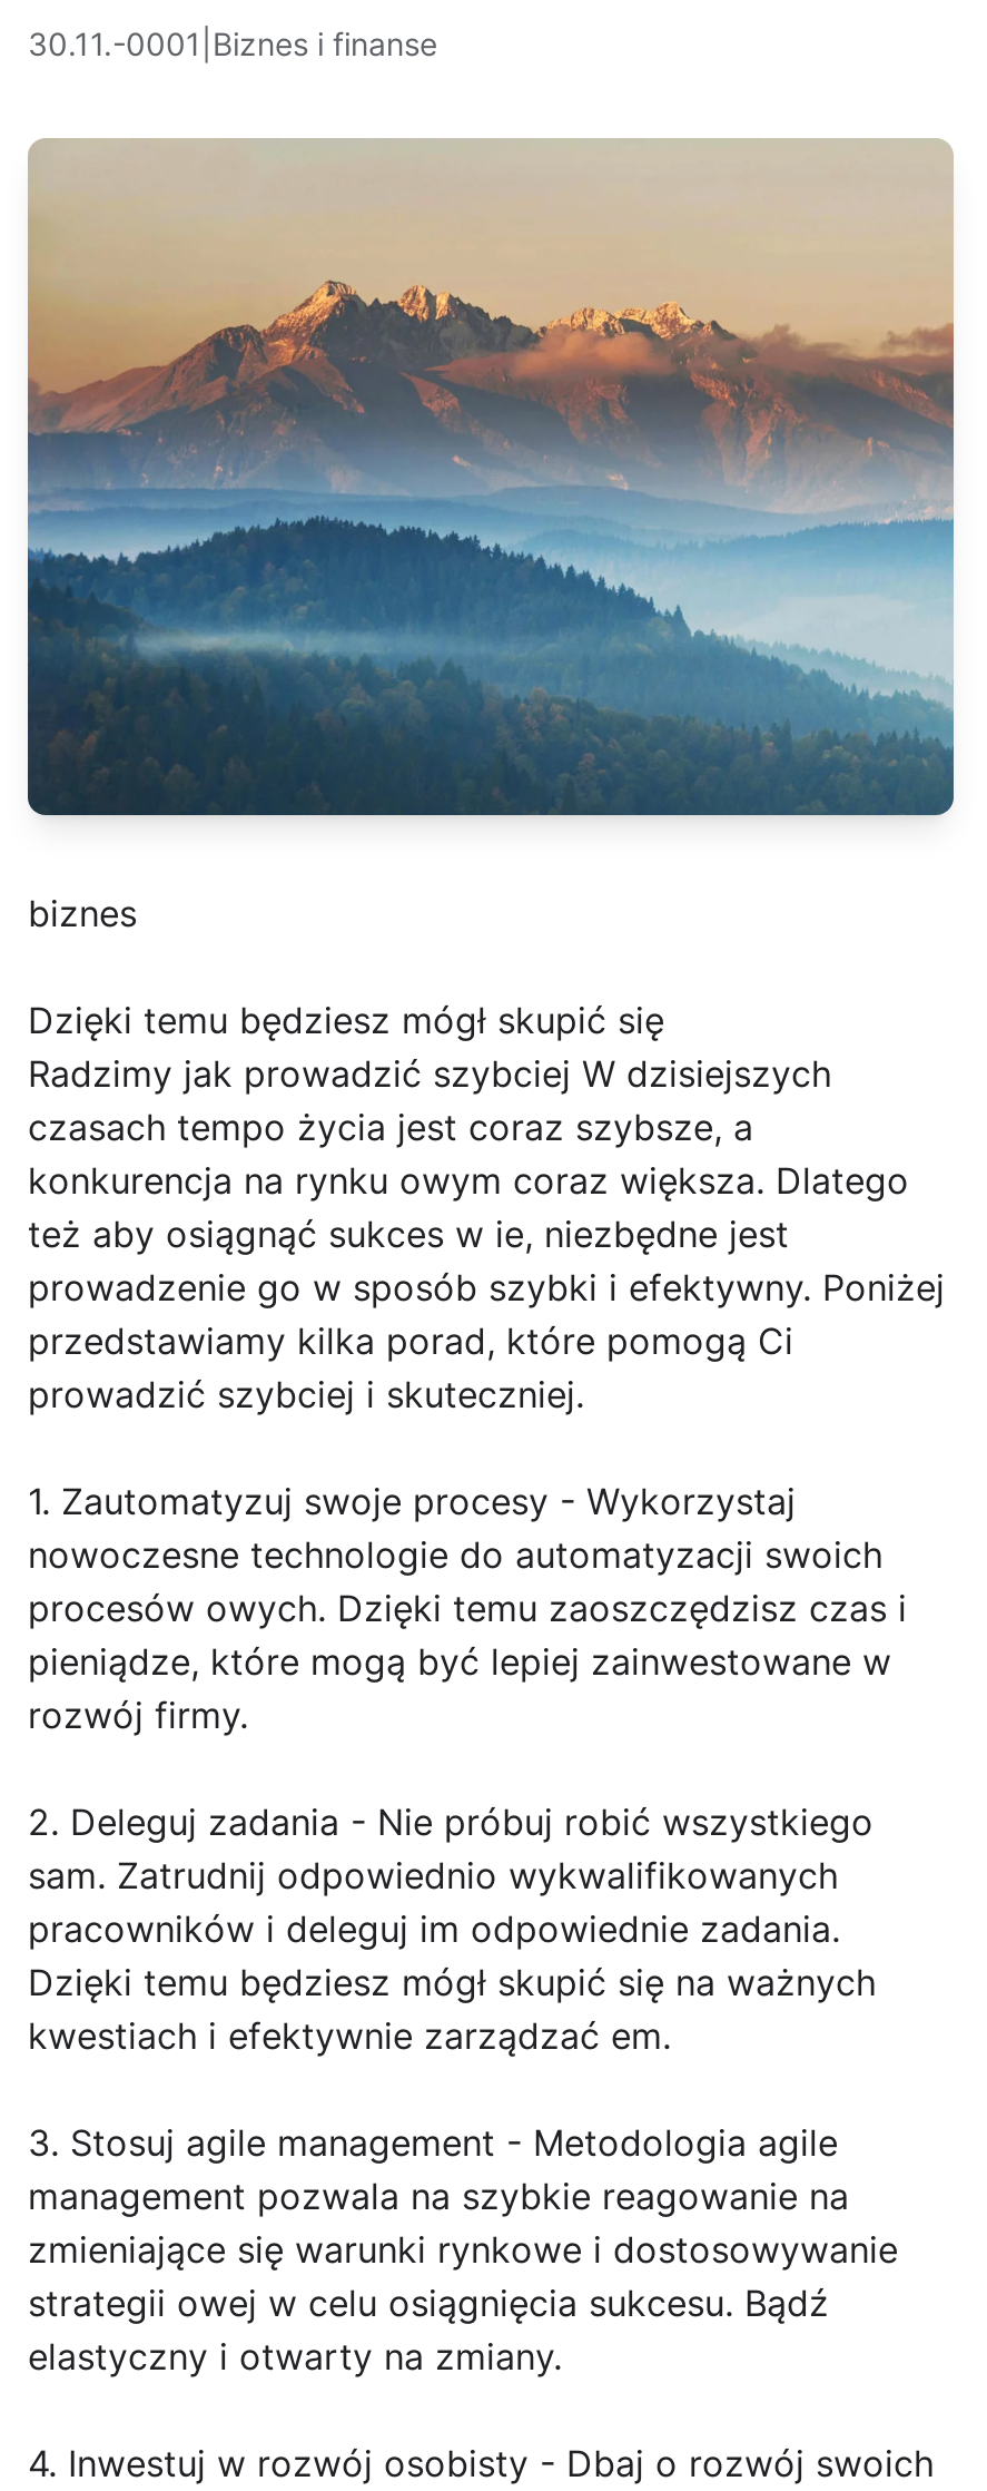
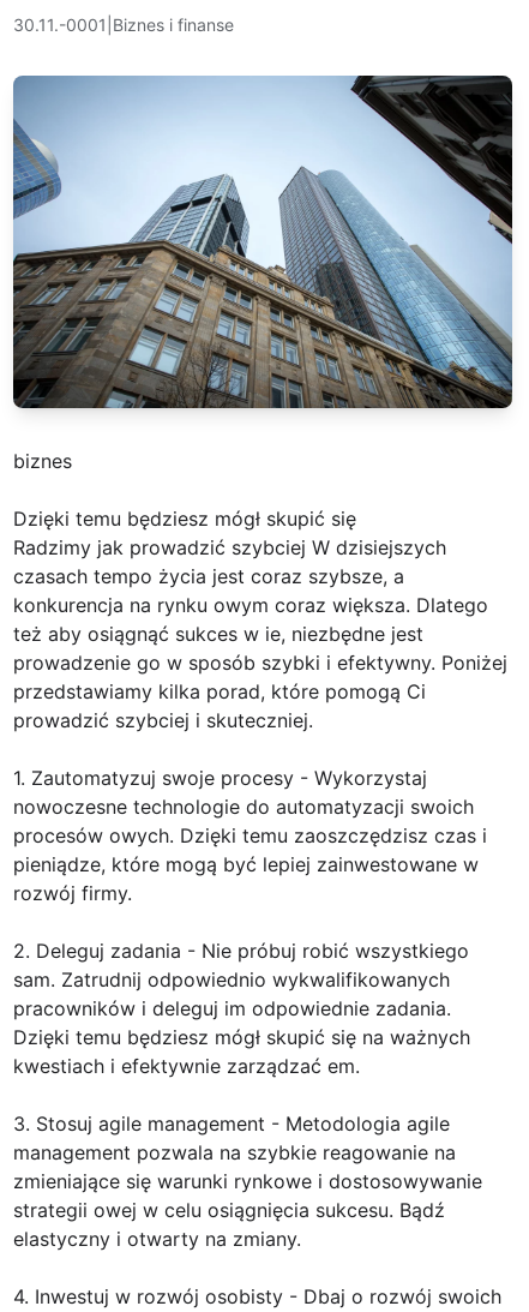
- [image]
+ [image]
